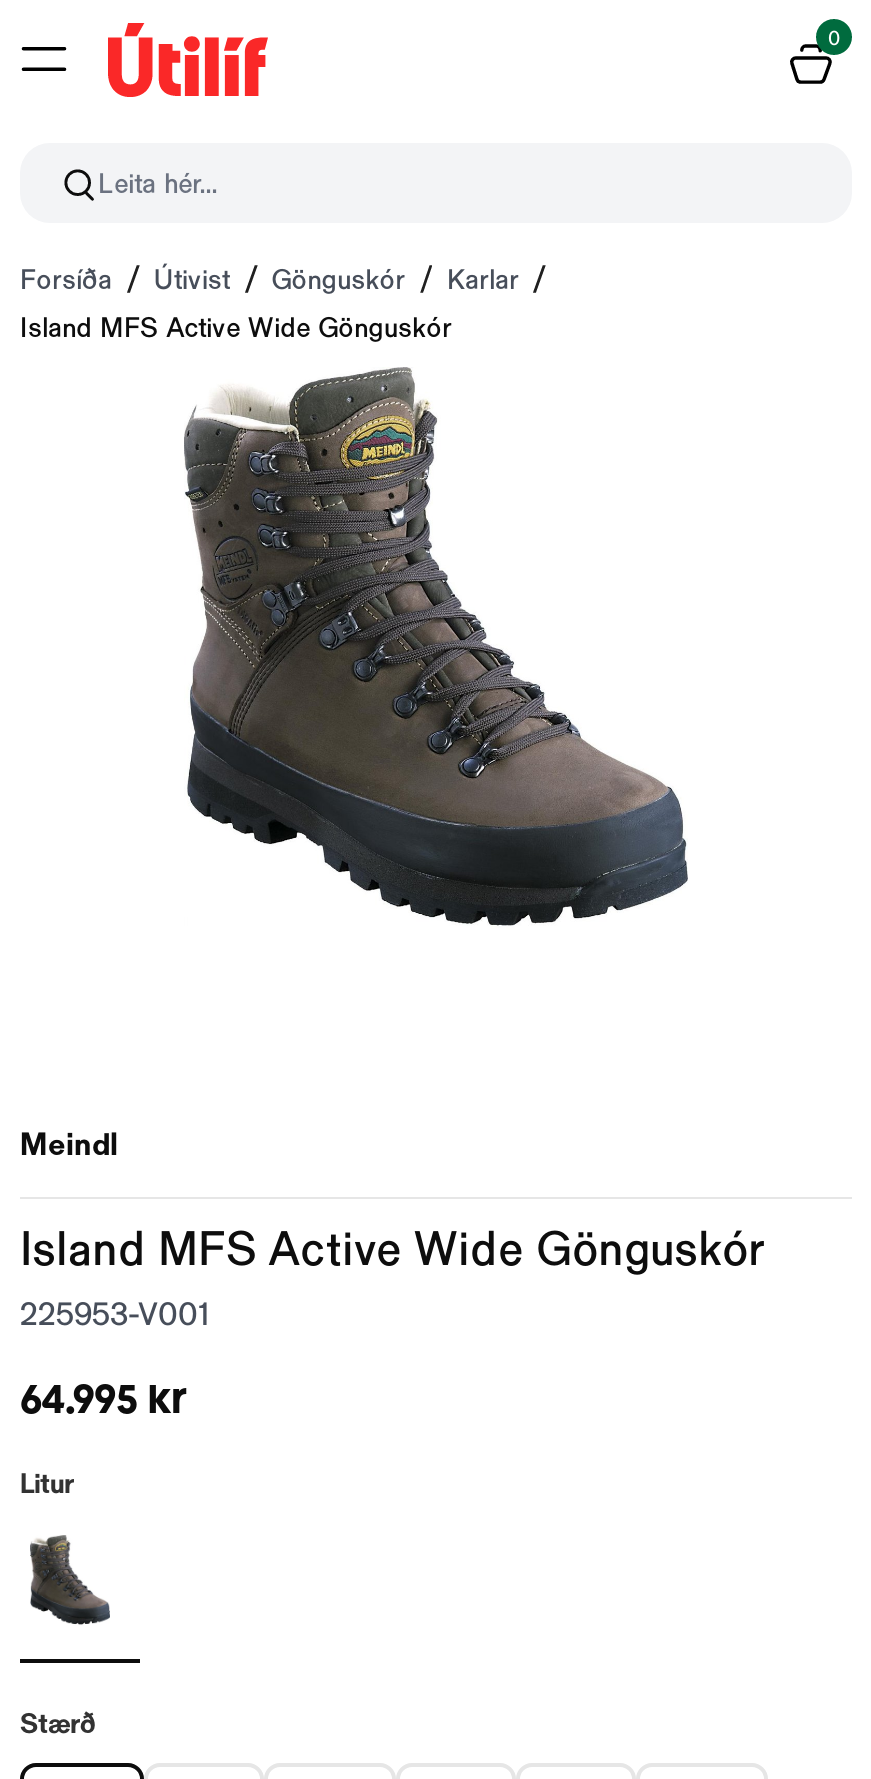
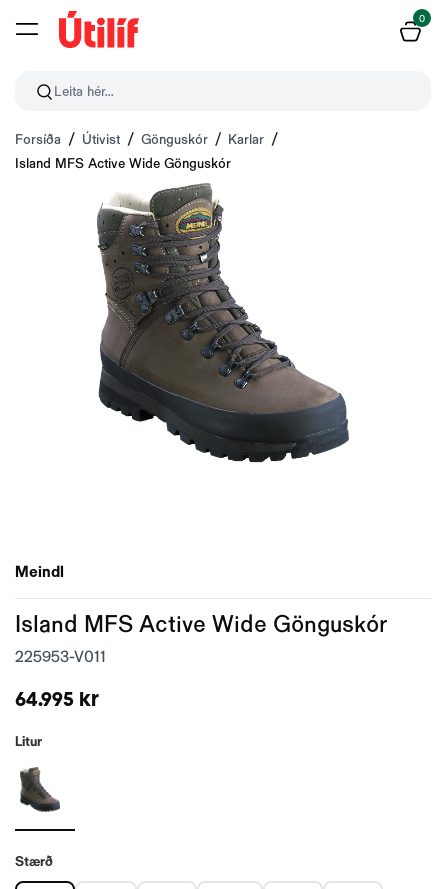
- 225953-V001
+ 225953-V011
